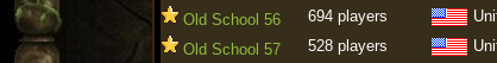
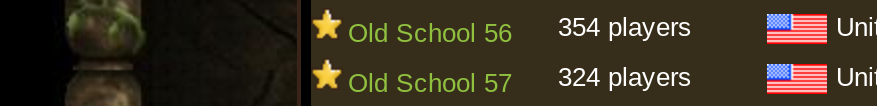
- Old School 56 694 players
+ Old School 56 354 players

- Old School 57 528 players
+ Old School 57 324 players
